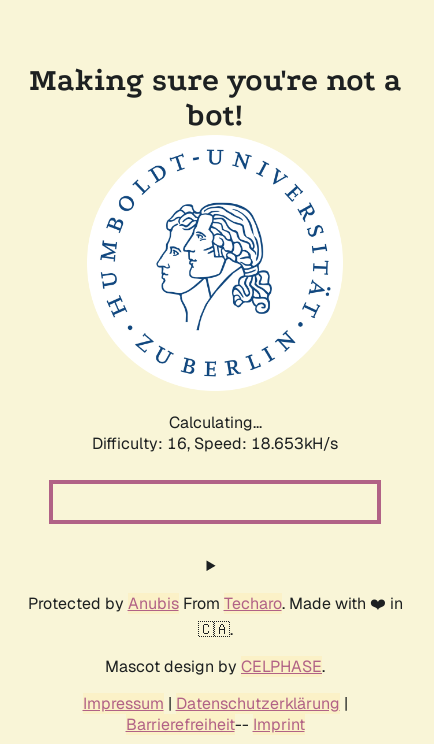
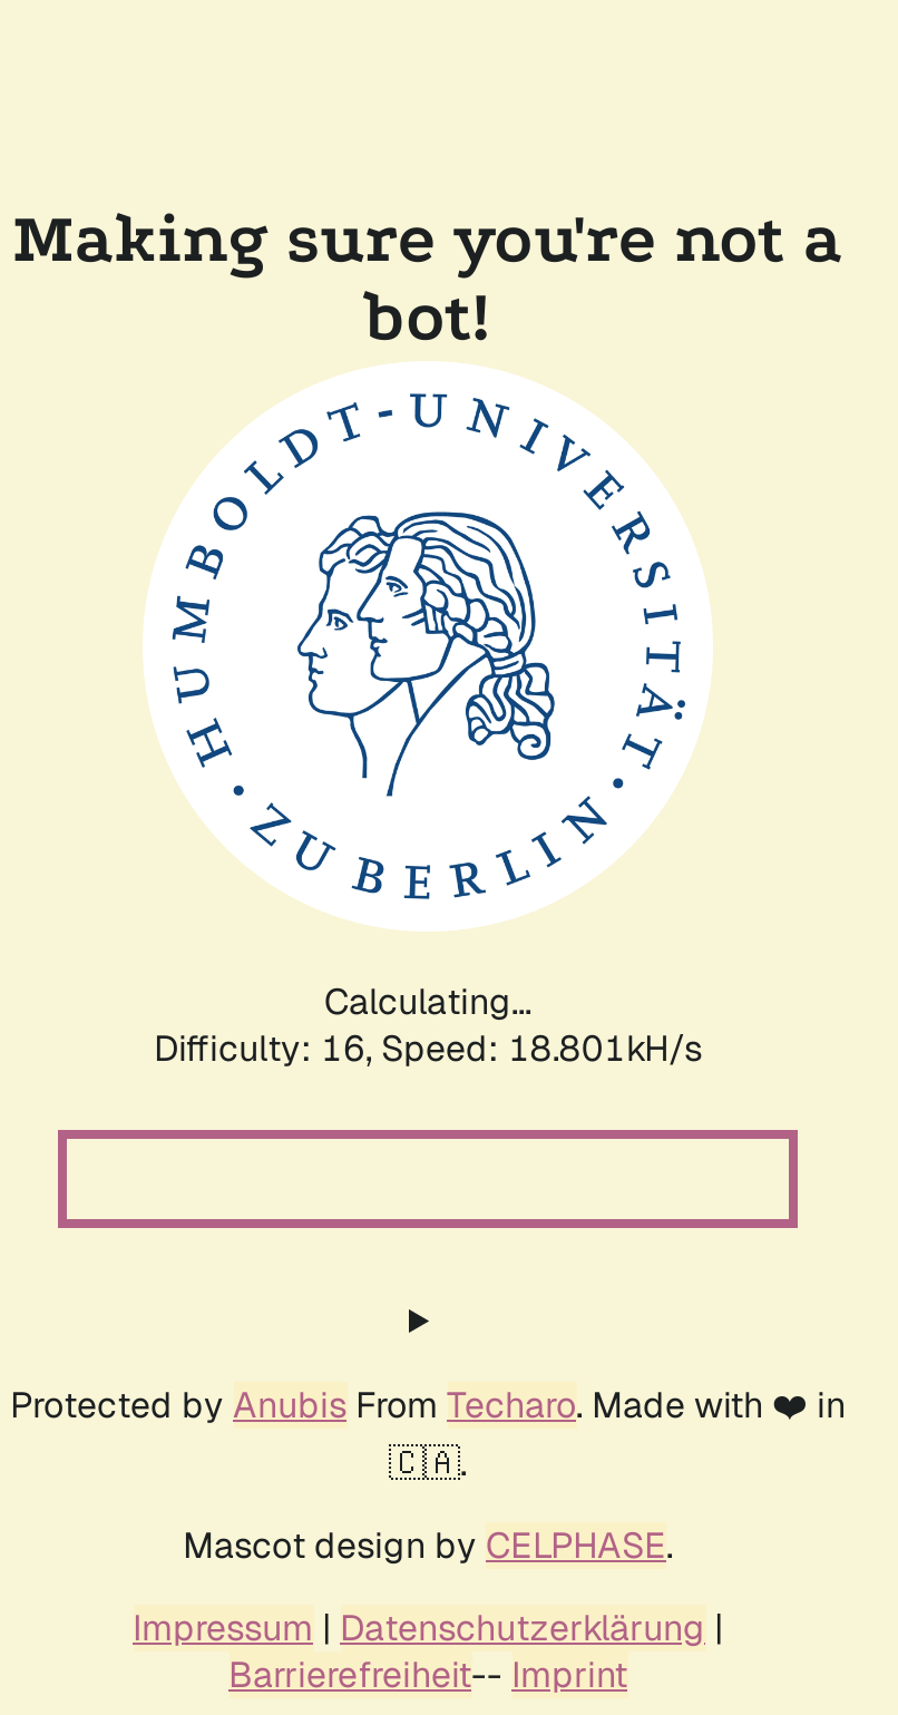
- Difficulty: 16, Speed: 18.653kH/s
+ Difficulty: 16, Speed: 18.801kH/s
